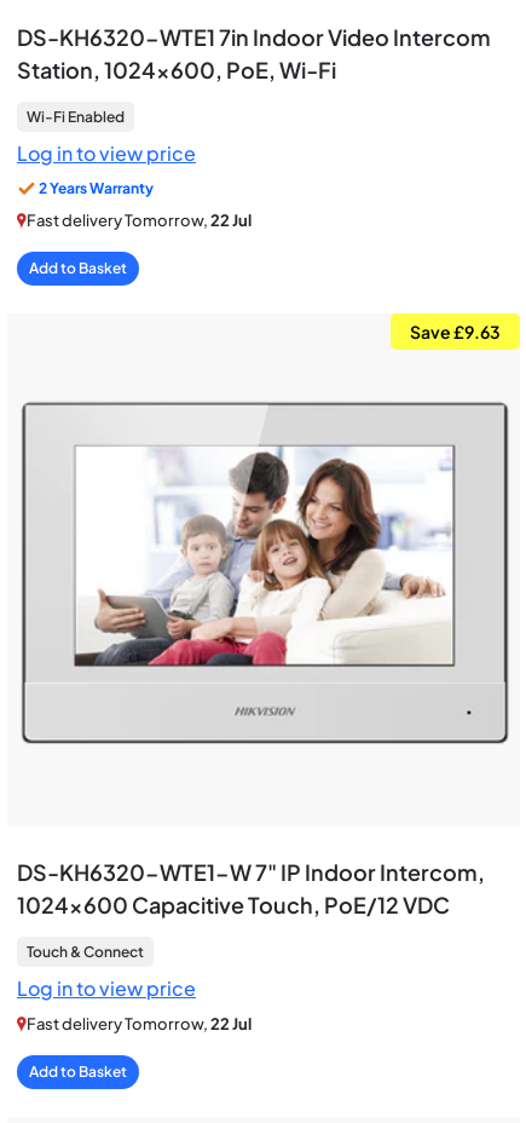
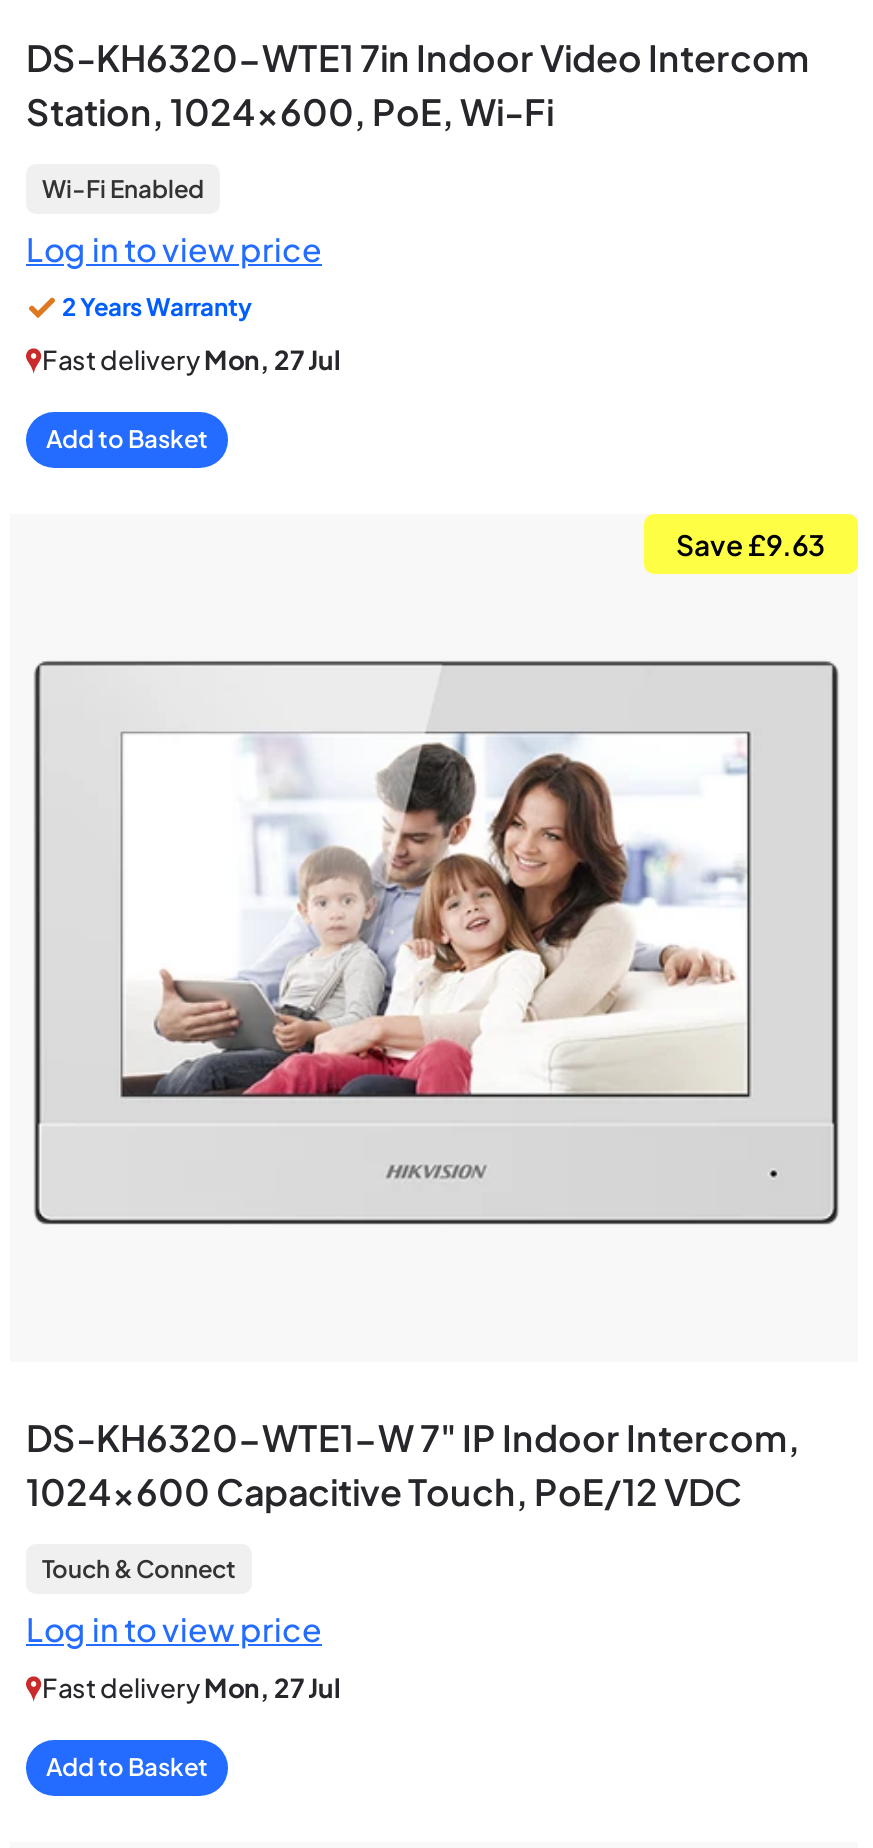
- Station, 1024×600, PoE, Wi‑Fi
+ Station, 1024×600, PoE, Wi-Fi

- Fast delivery Tomorrow, 22 Jul
+ Fast delivery Mon, 27 Jul

- Fast delivery Tomorrow, 22 Jul
+ Fast delivery Mon, 27 Jul
